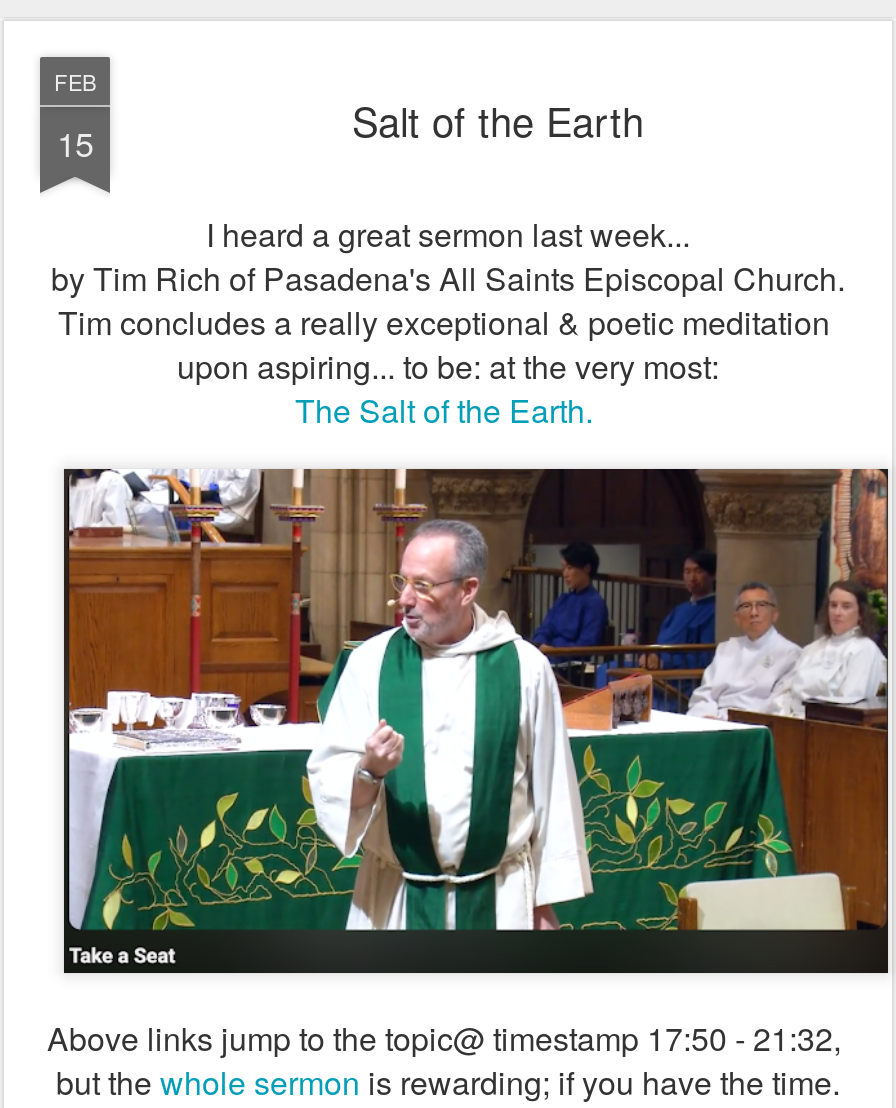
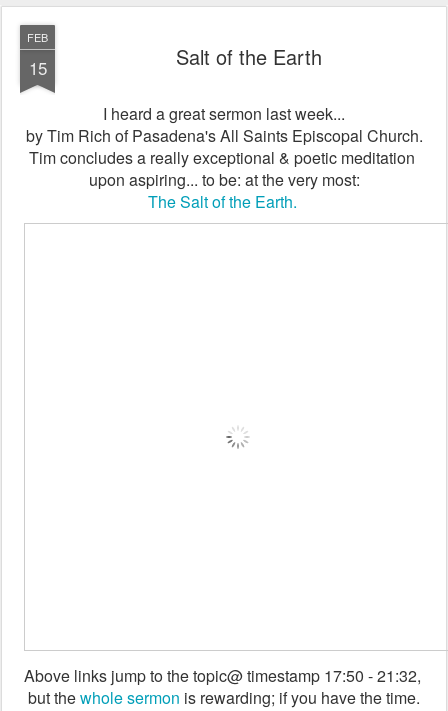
- [image]
